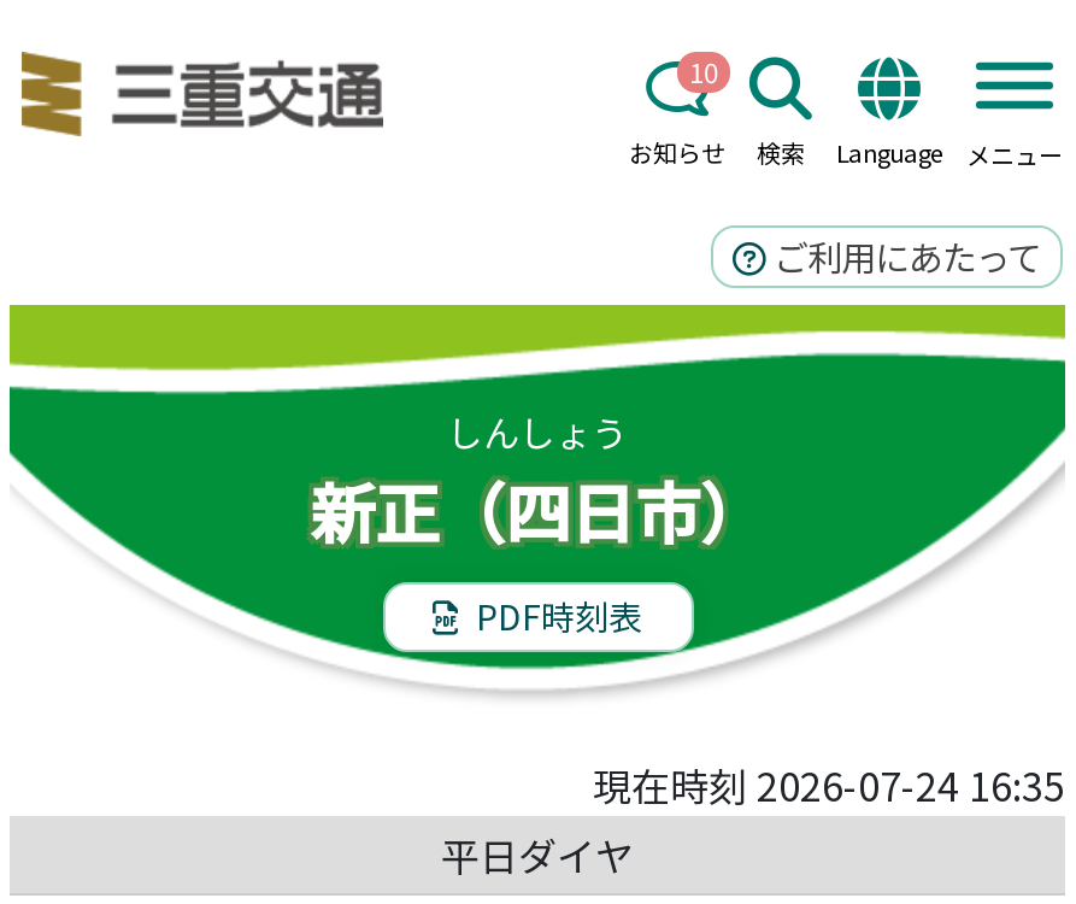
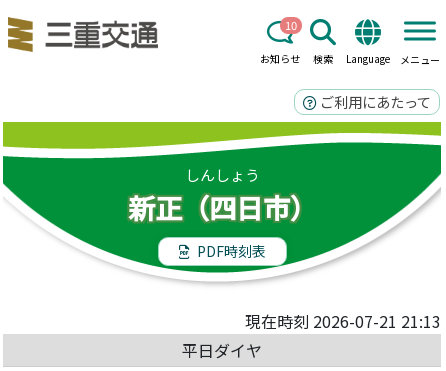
- 現在時刻 2026-07-24 16:35
+ 現在時刻 2026-07-21 21:13
